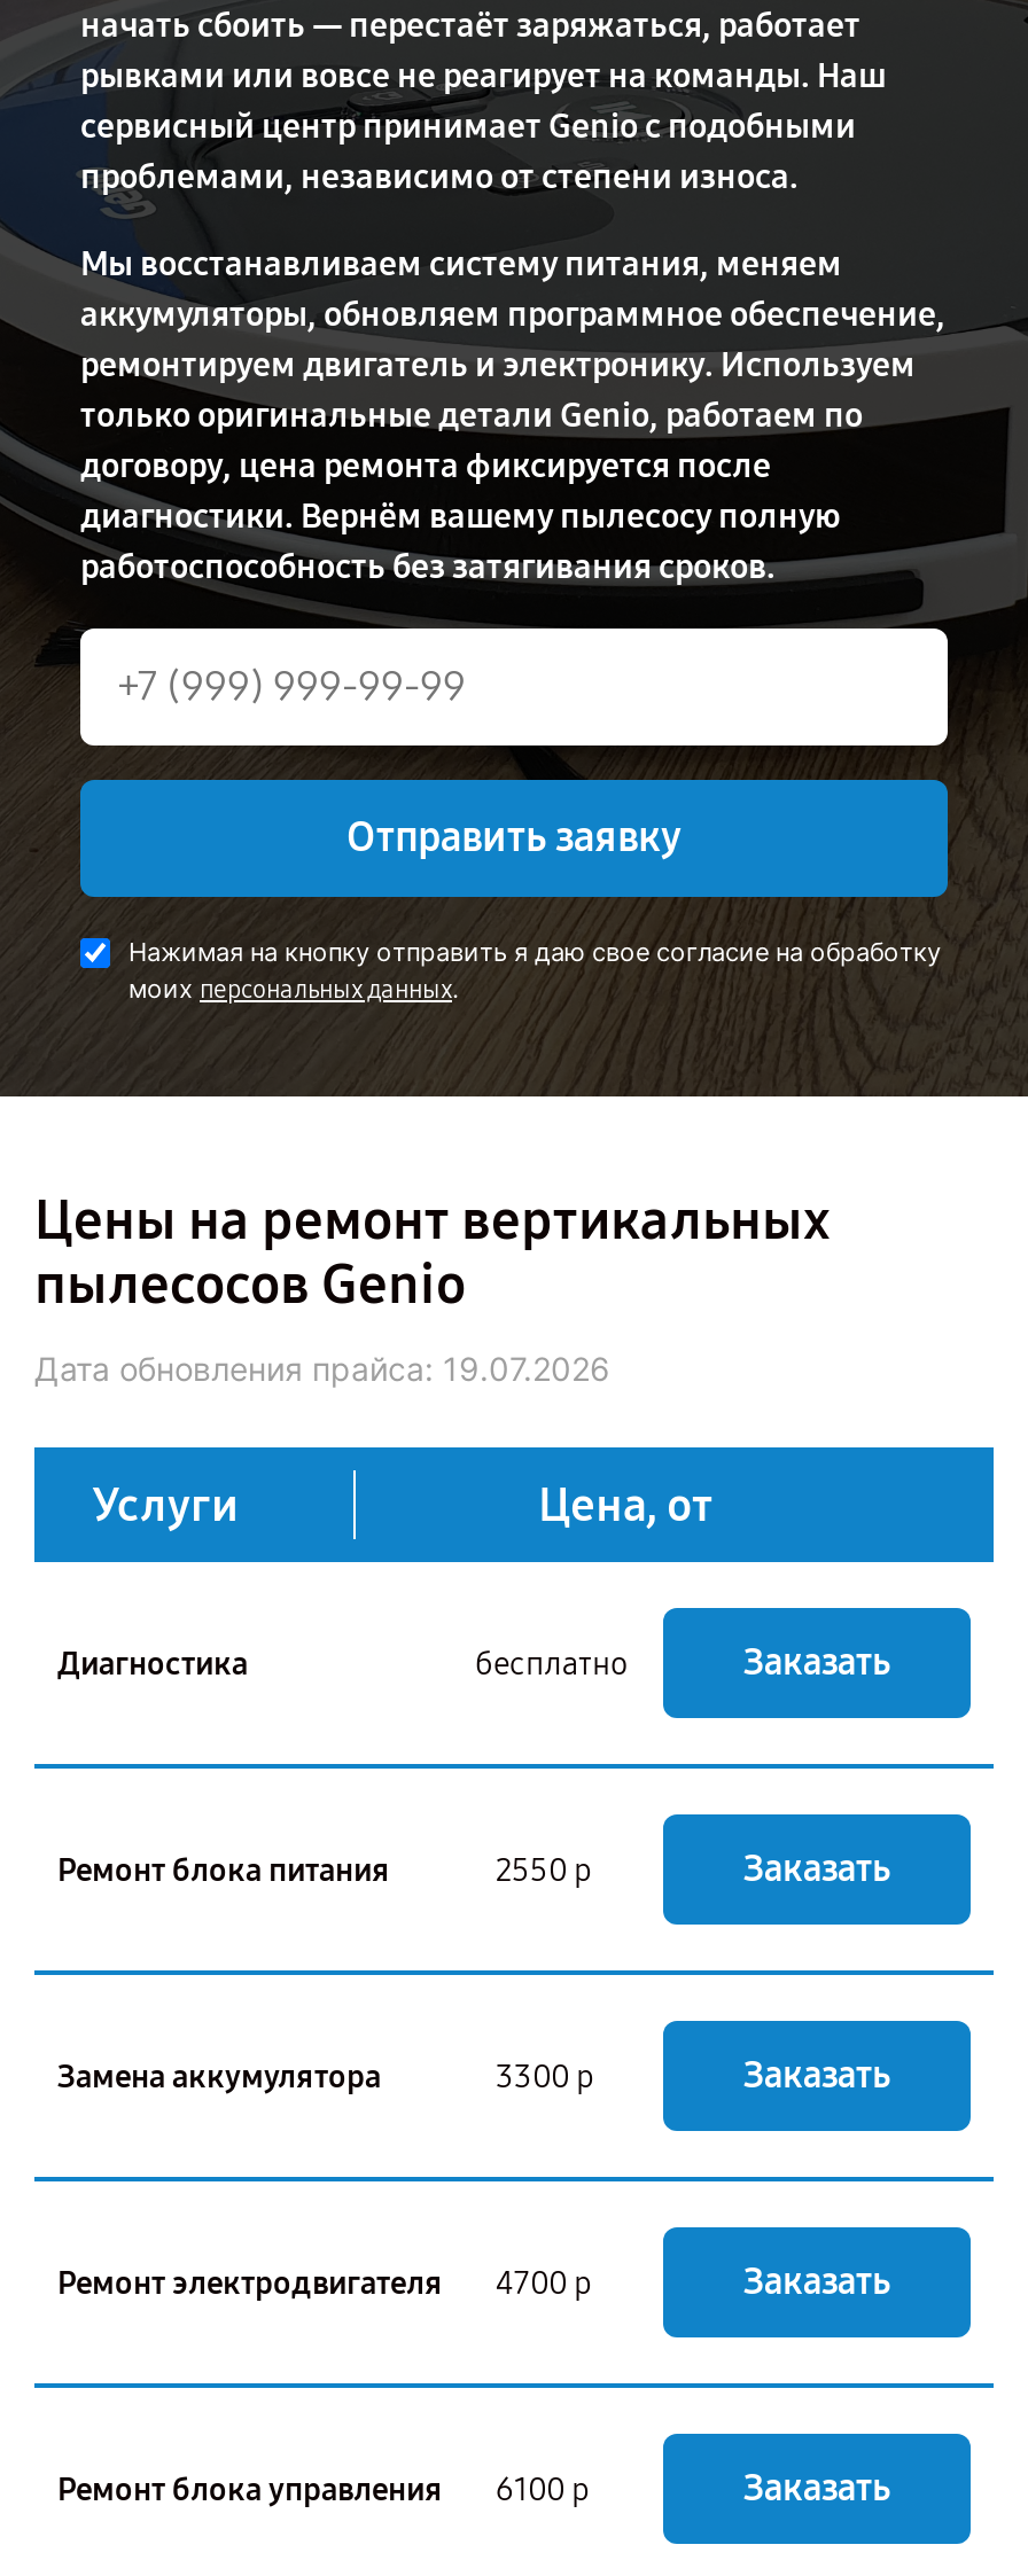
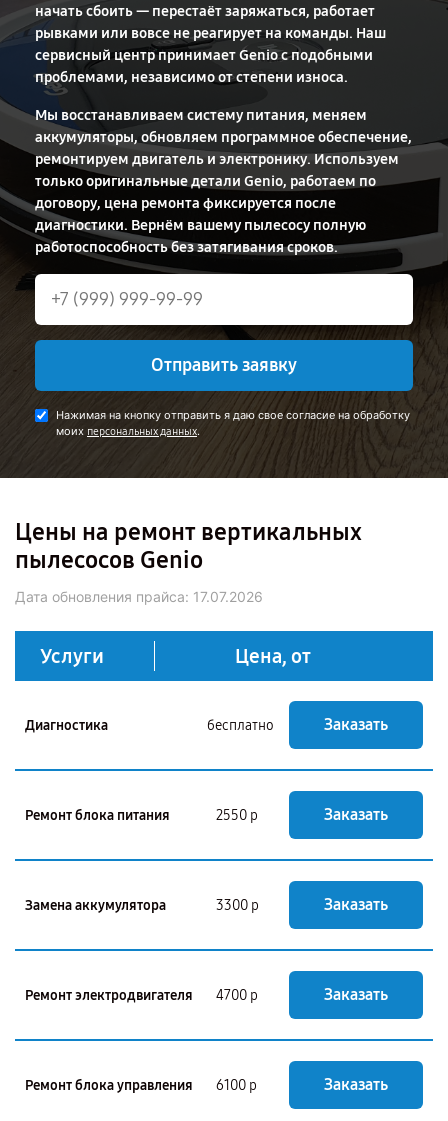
- Дата обновления прайса: 19.07.2026
+ Дата обновления прайса: 17.07.2026
